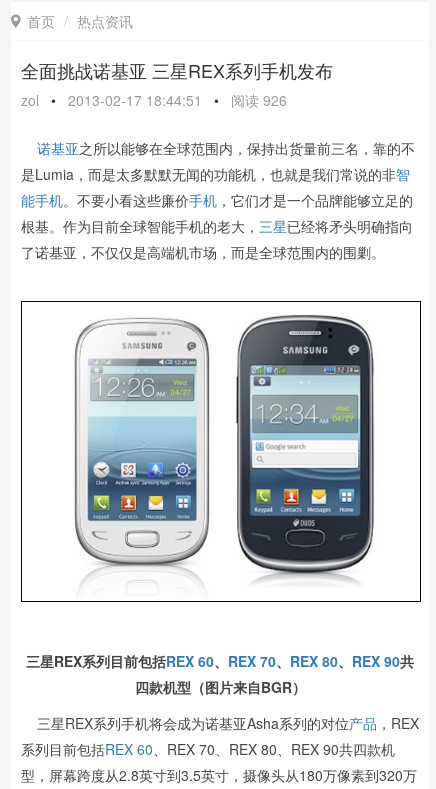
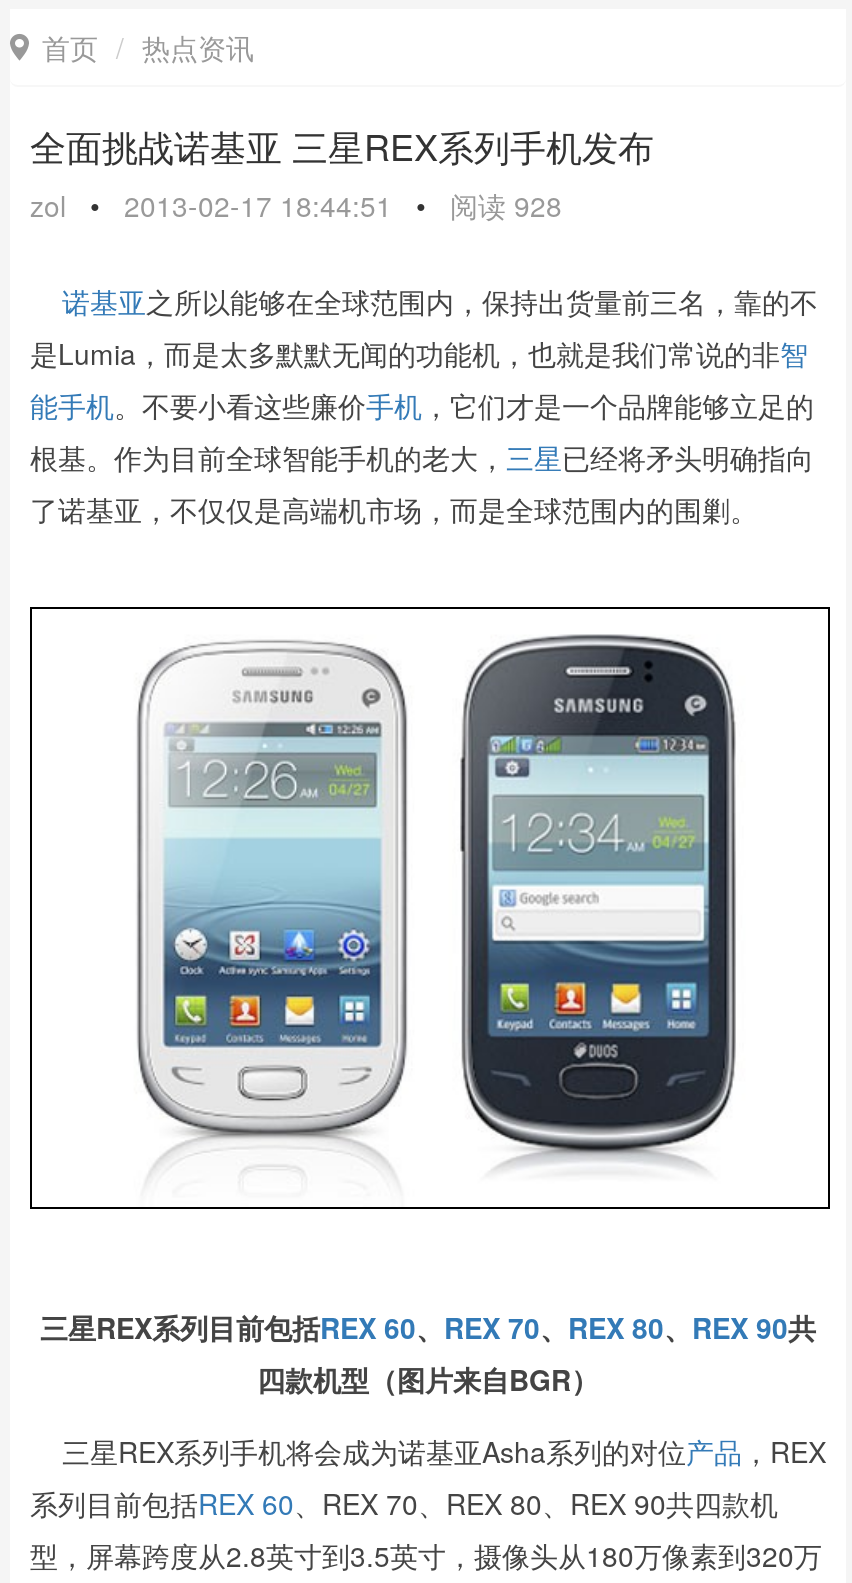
- zol • 2013-02-17 18:44:51 • 阅读926
+ zol • 2013-02-17 18:44:51 • 阅读928
